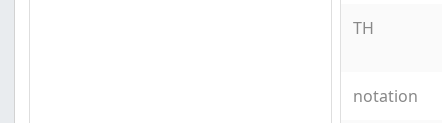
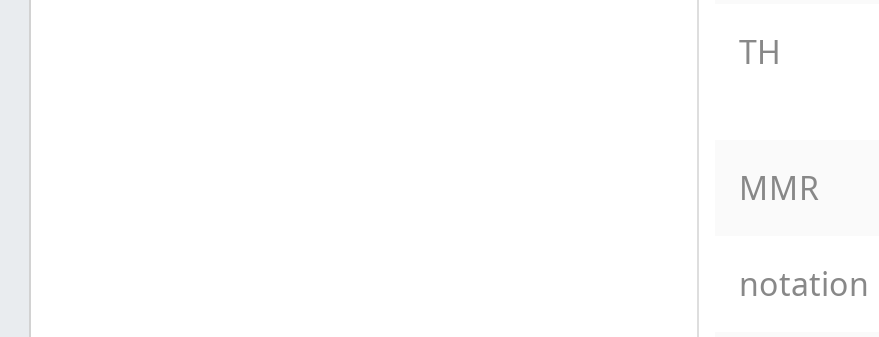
+ MMR
